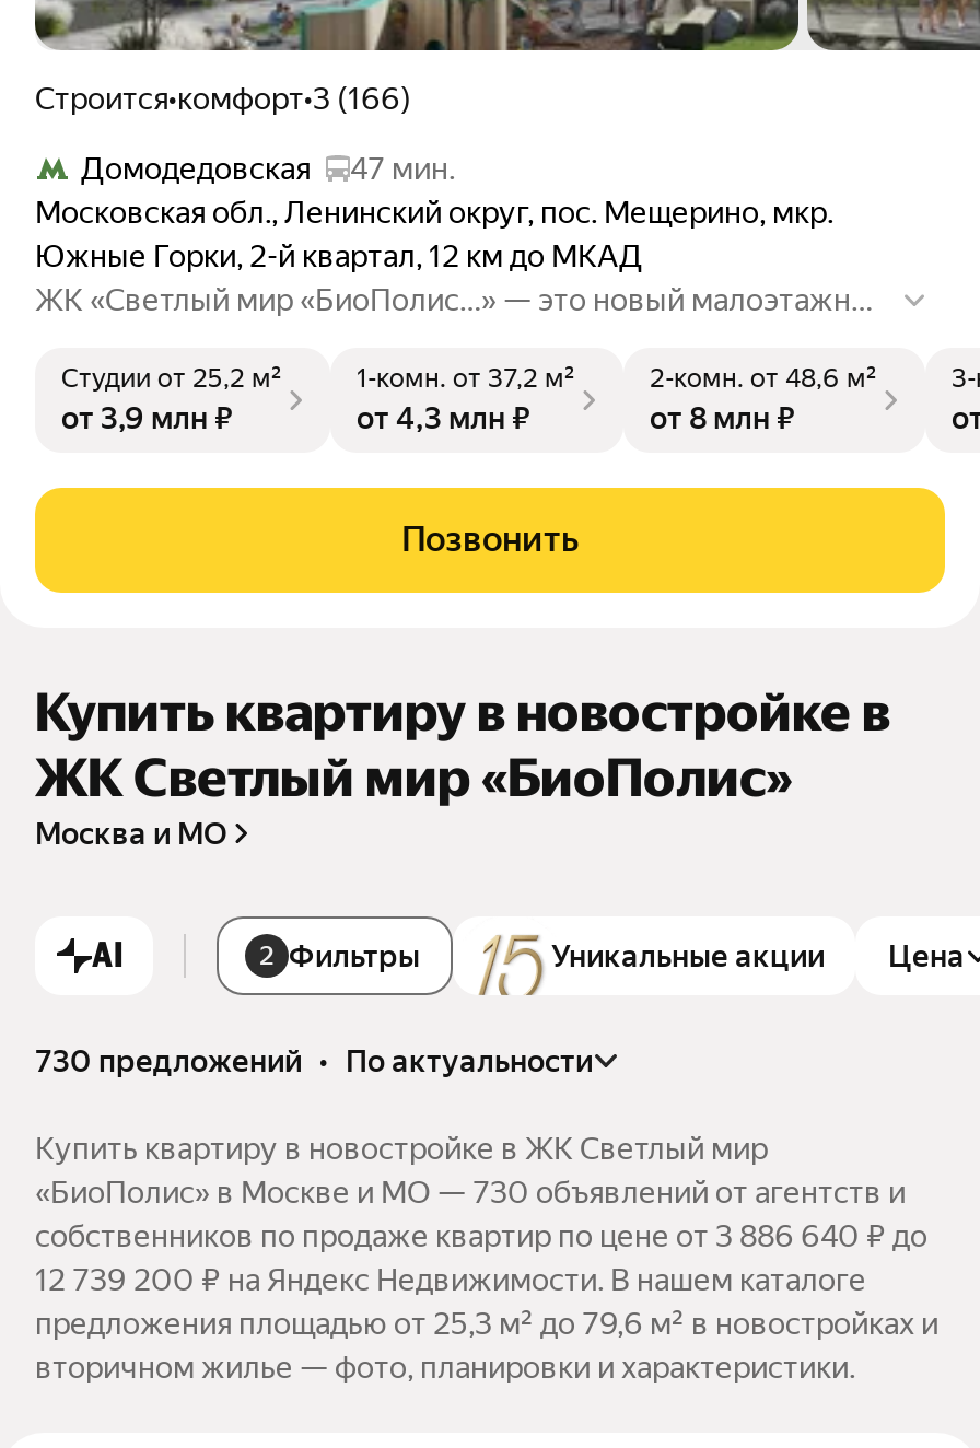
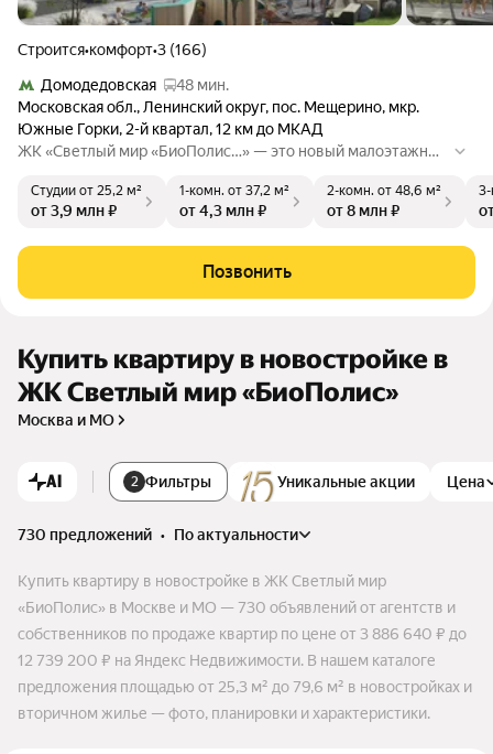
- Домодедовская 47 мин.
+ Домодедовская 48 мин.
